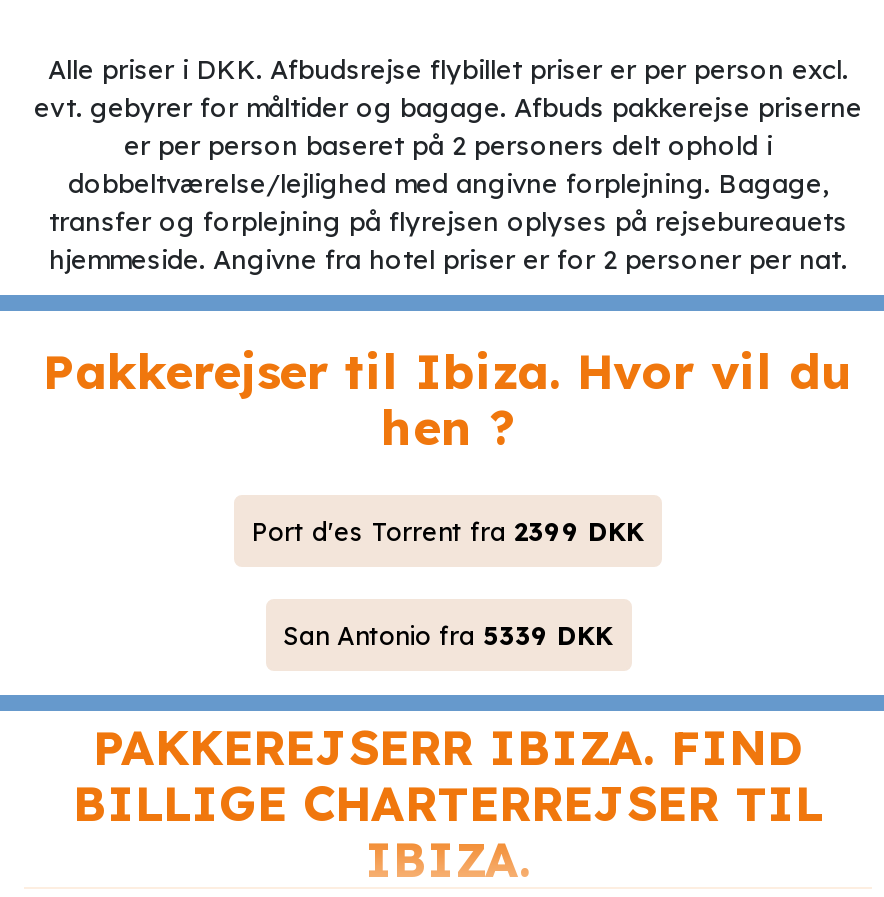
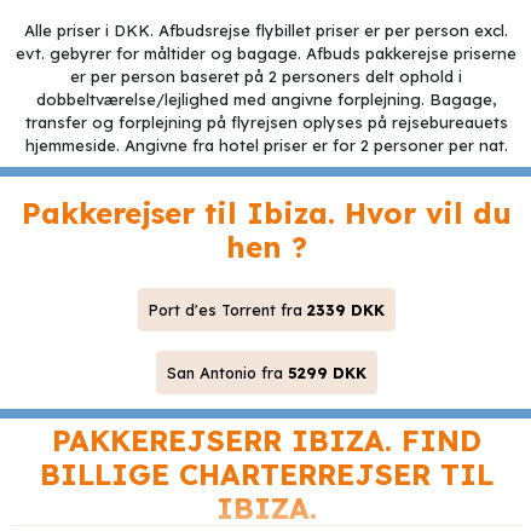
- Port d'es Torrent fra 2399 DKK
+ Port d'es Torrent fra 2339 DKK

- San Antonio fra 5339 DKK
+ San Antonio fra 5299 DKK
